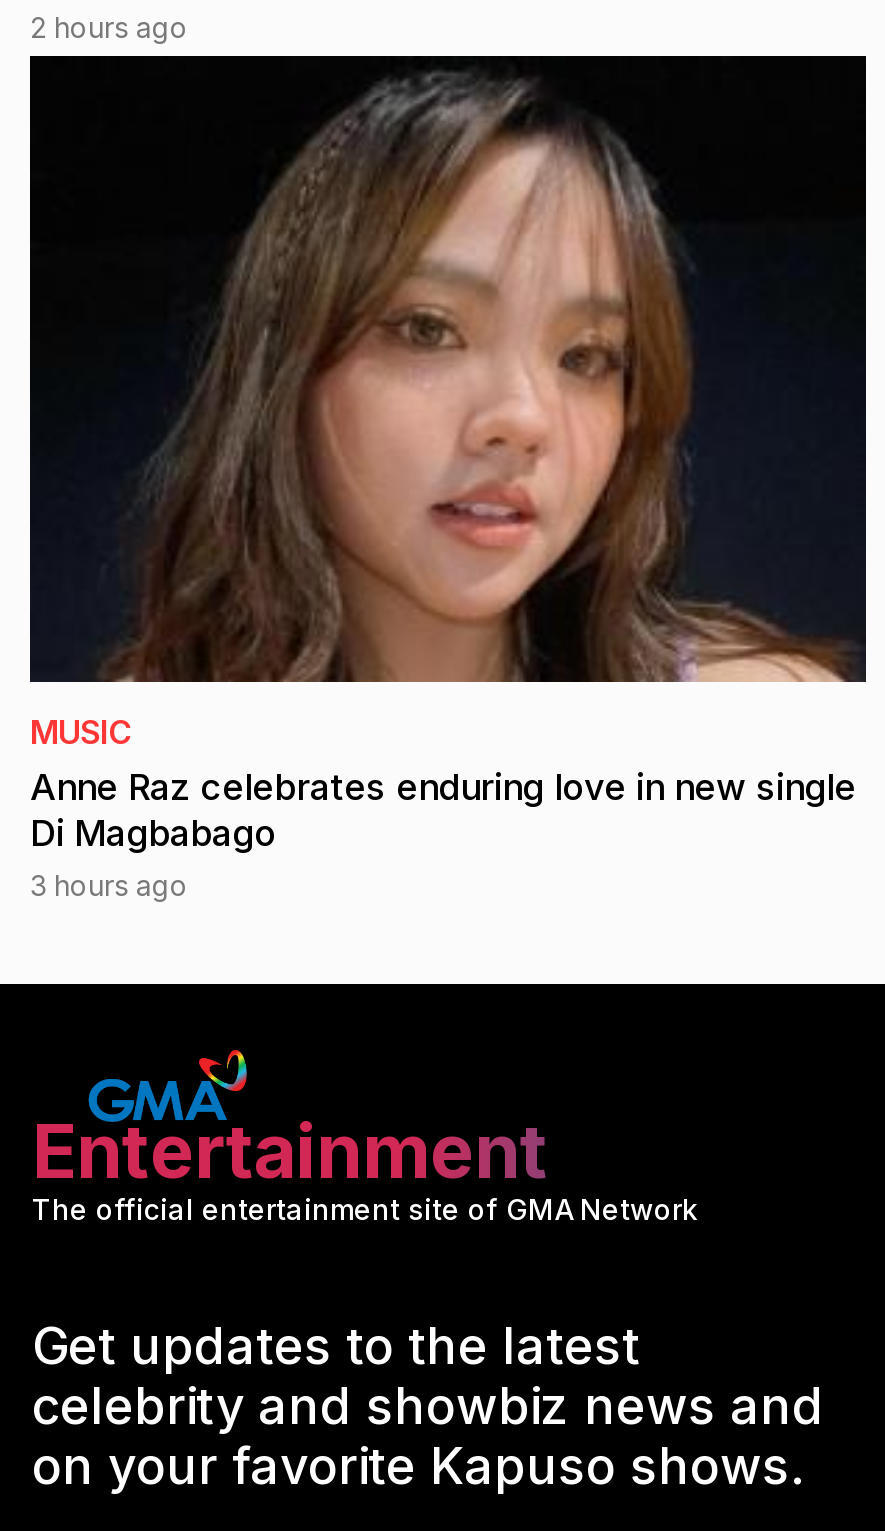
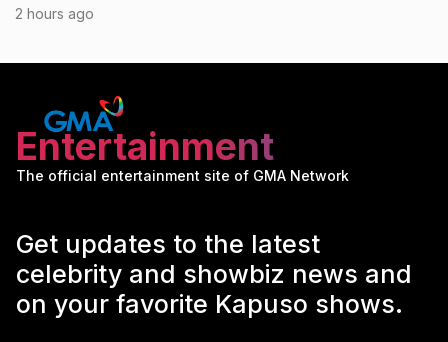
- [image]
- MUSIC
- Anne Raz celebrates enduring love in new single
- Di Magbabago
- 3 hours ago
